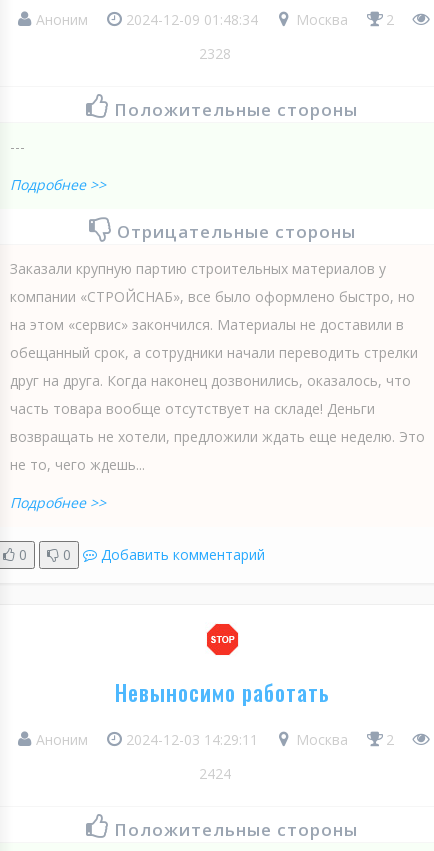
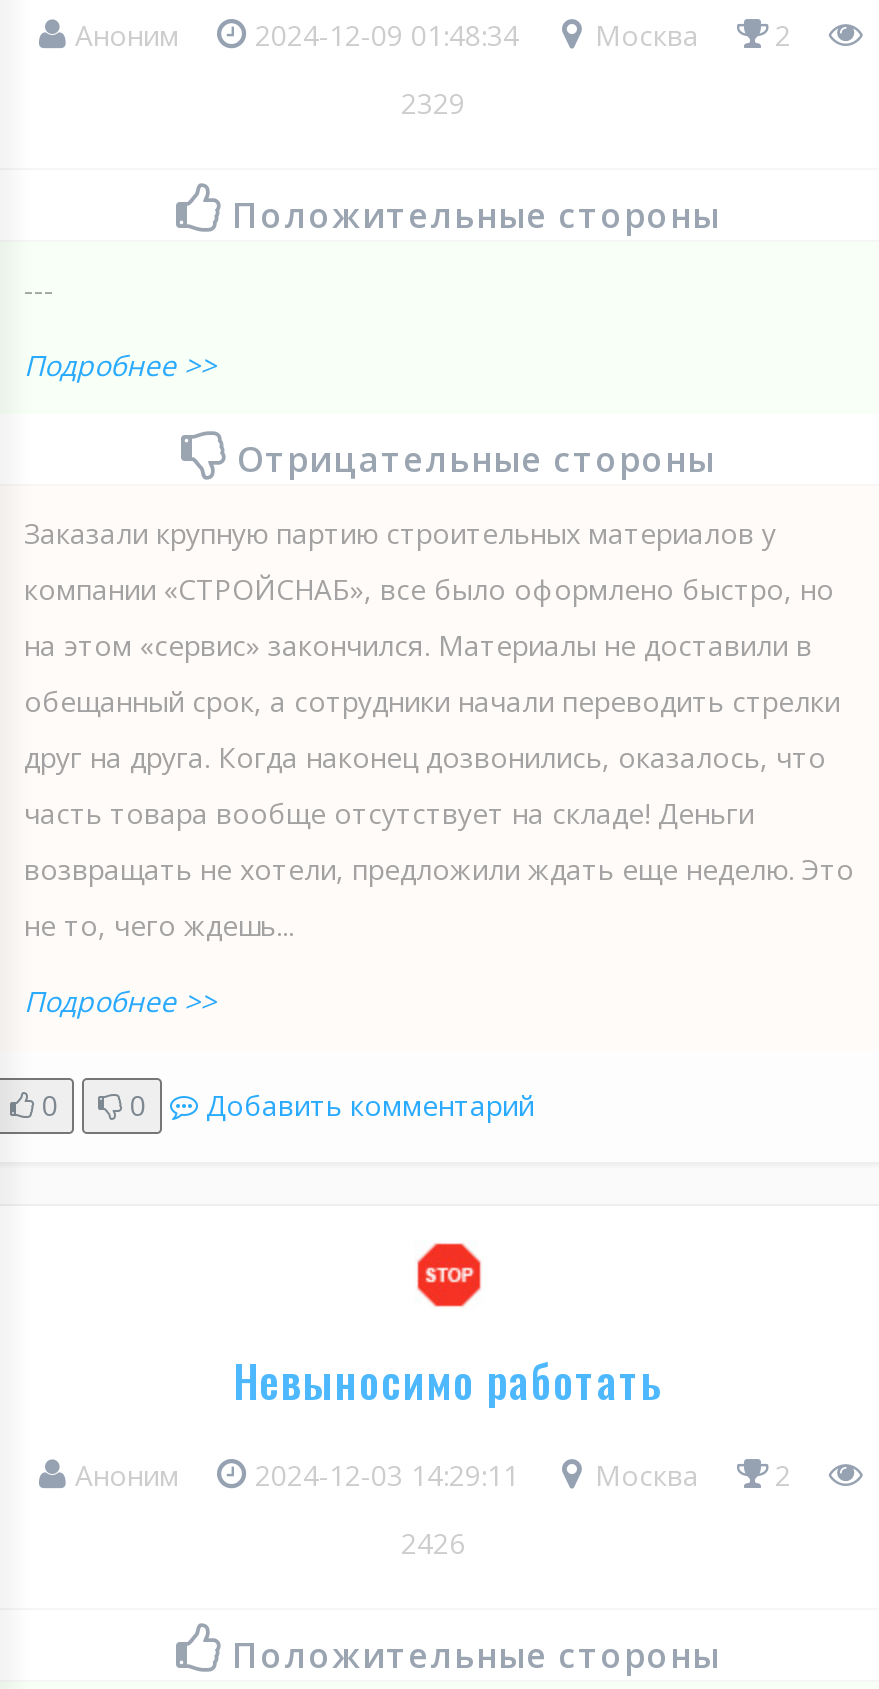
- 2328
+ 2329

- 2424
+ 2426
